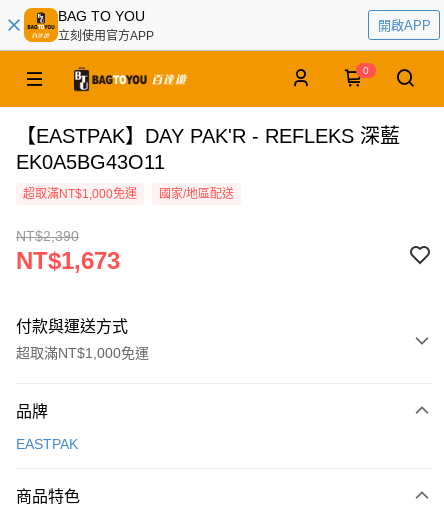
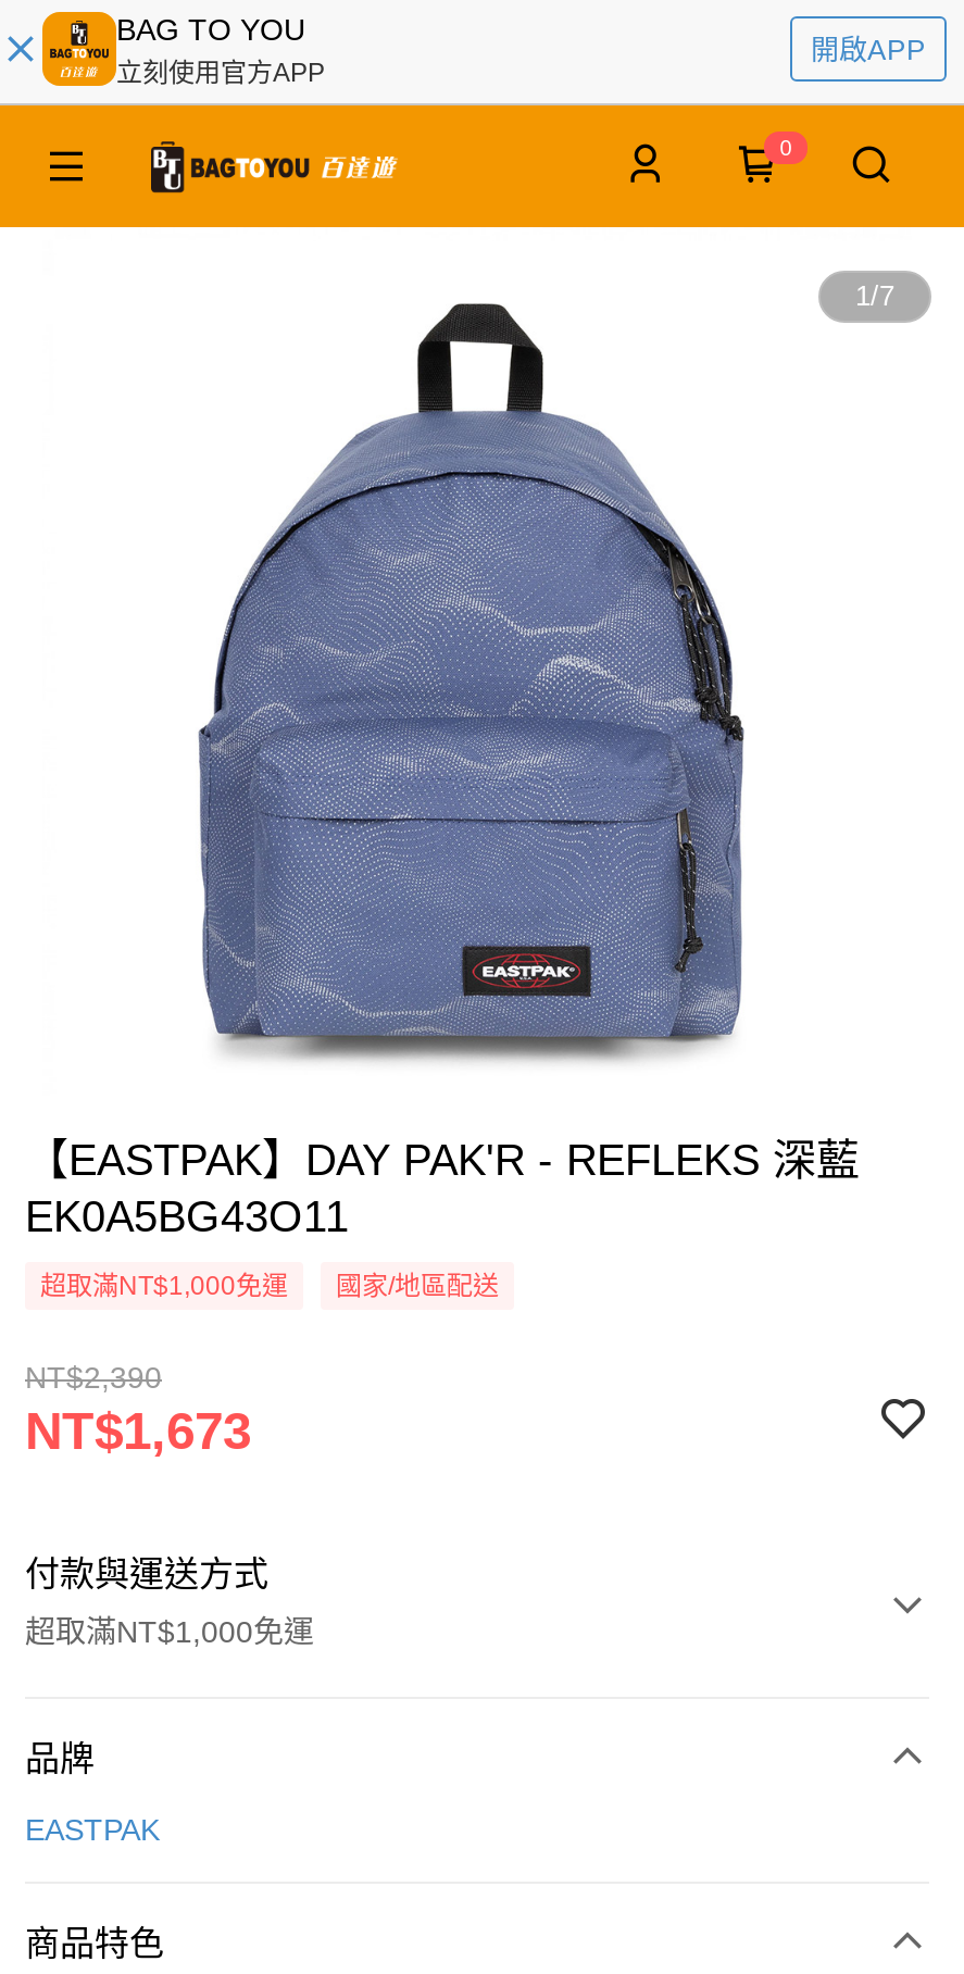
+ [image]

+ 1/7
